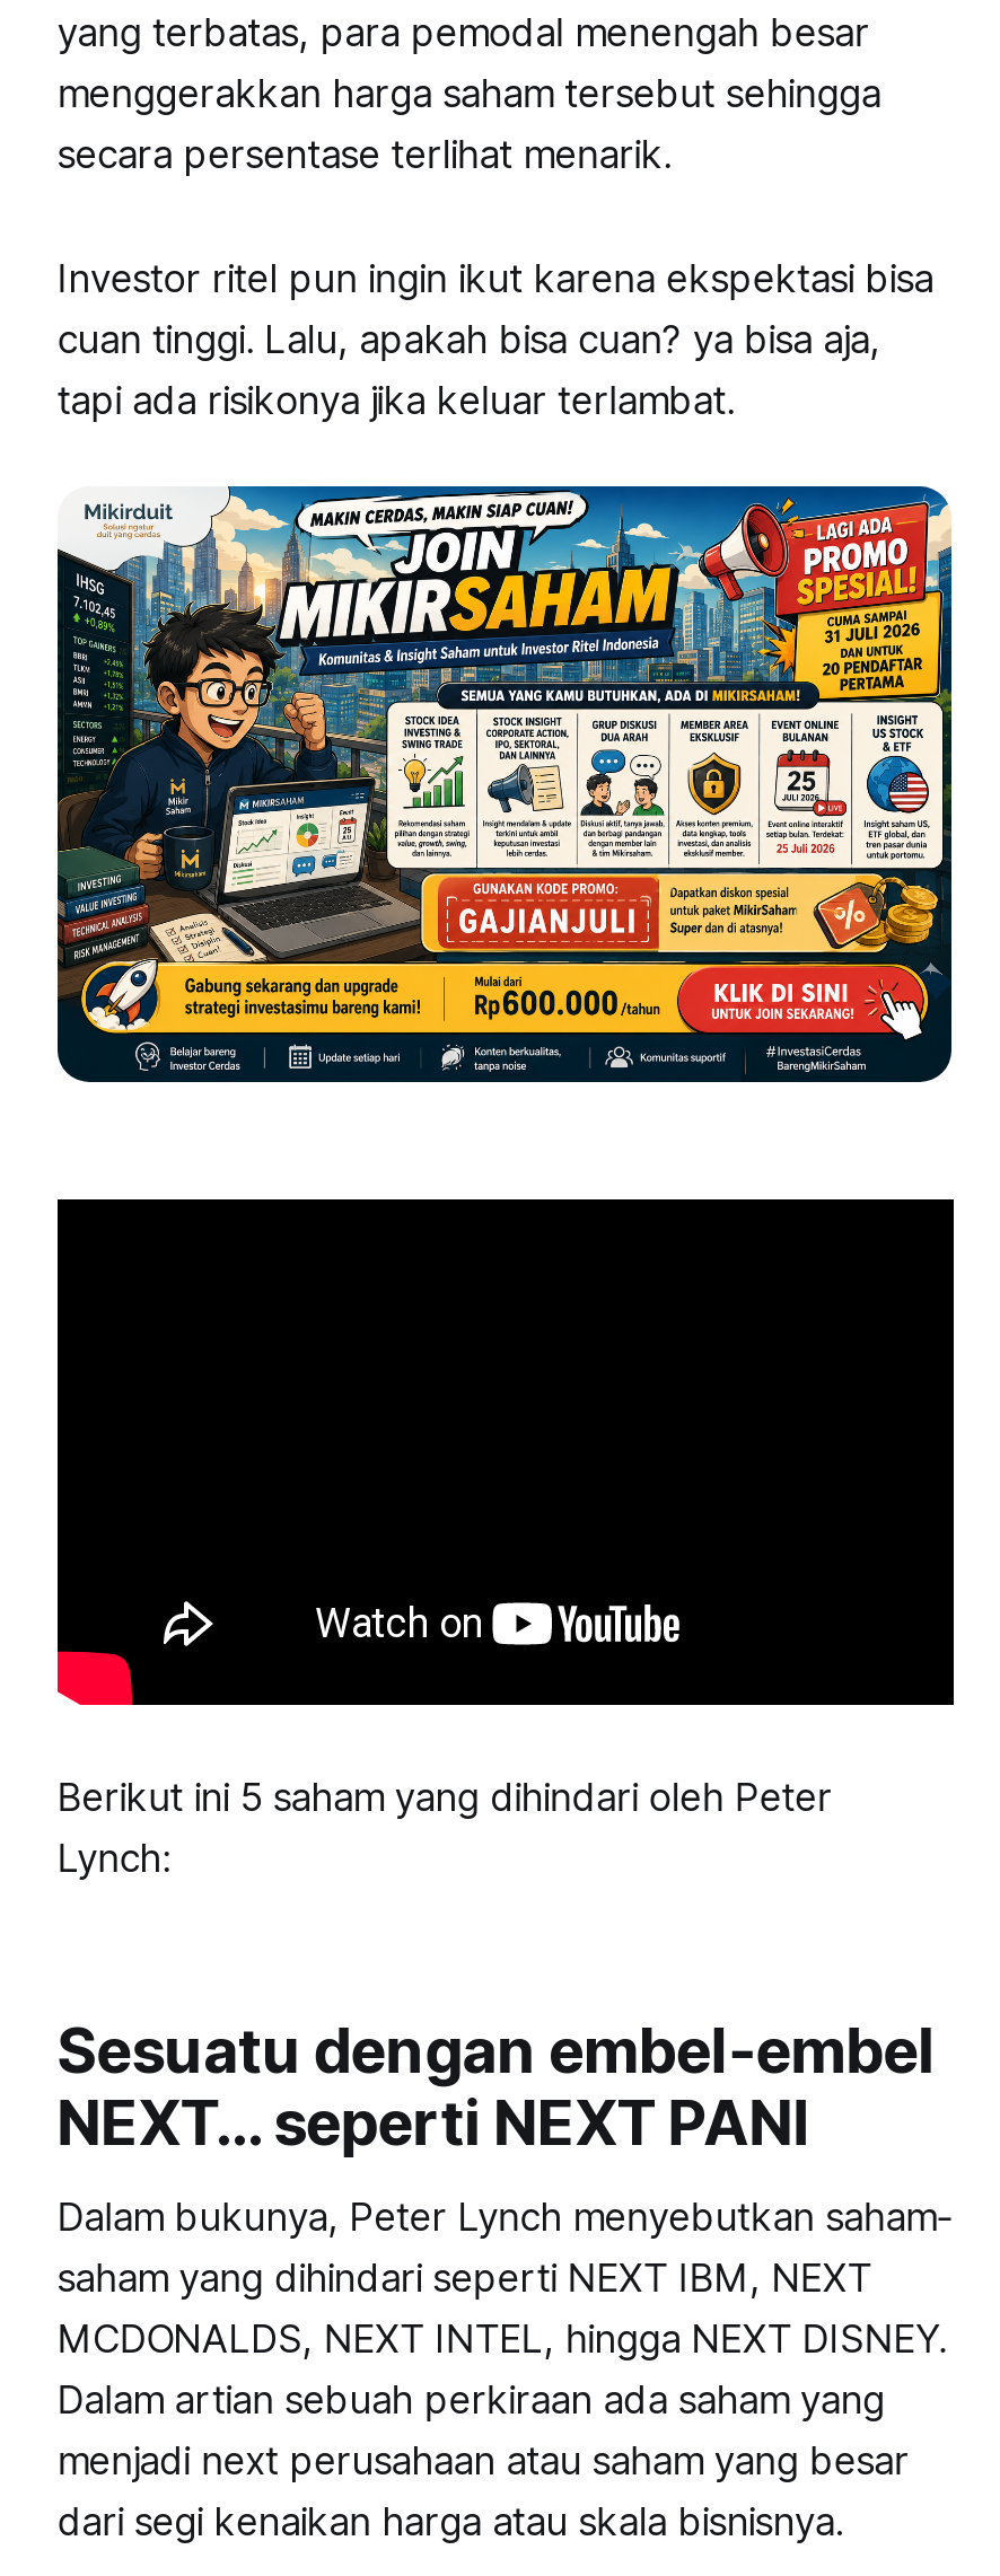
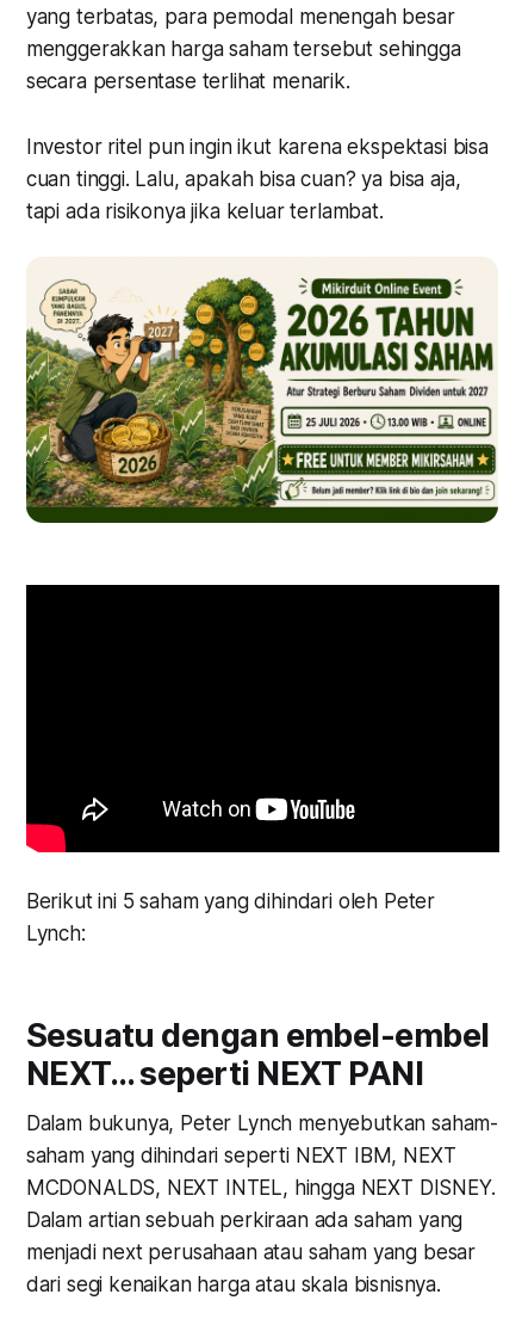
- [image]
+ [image]
